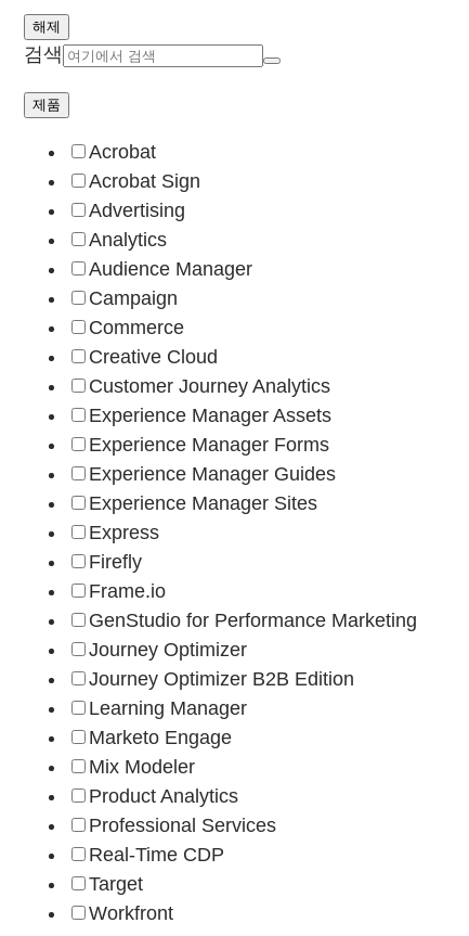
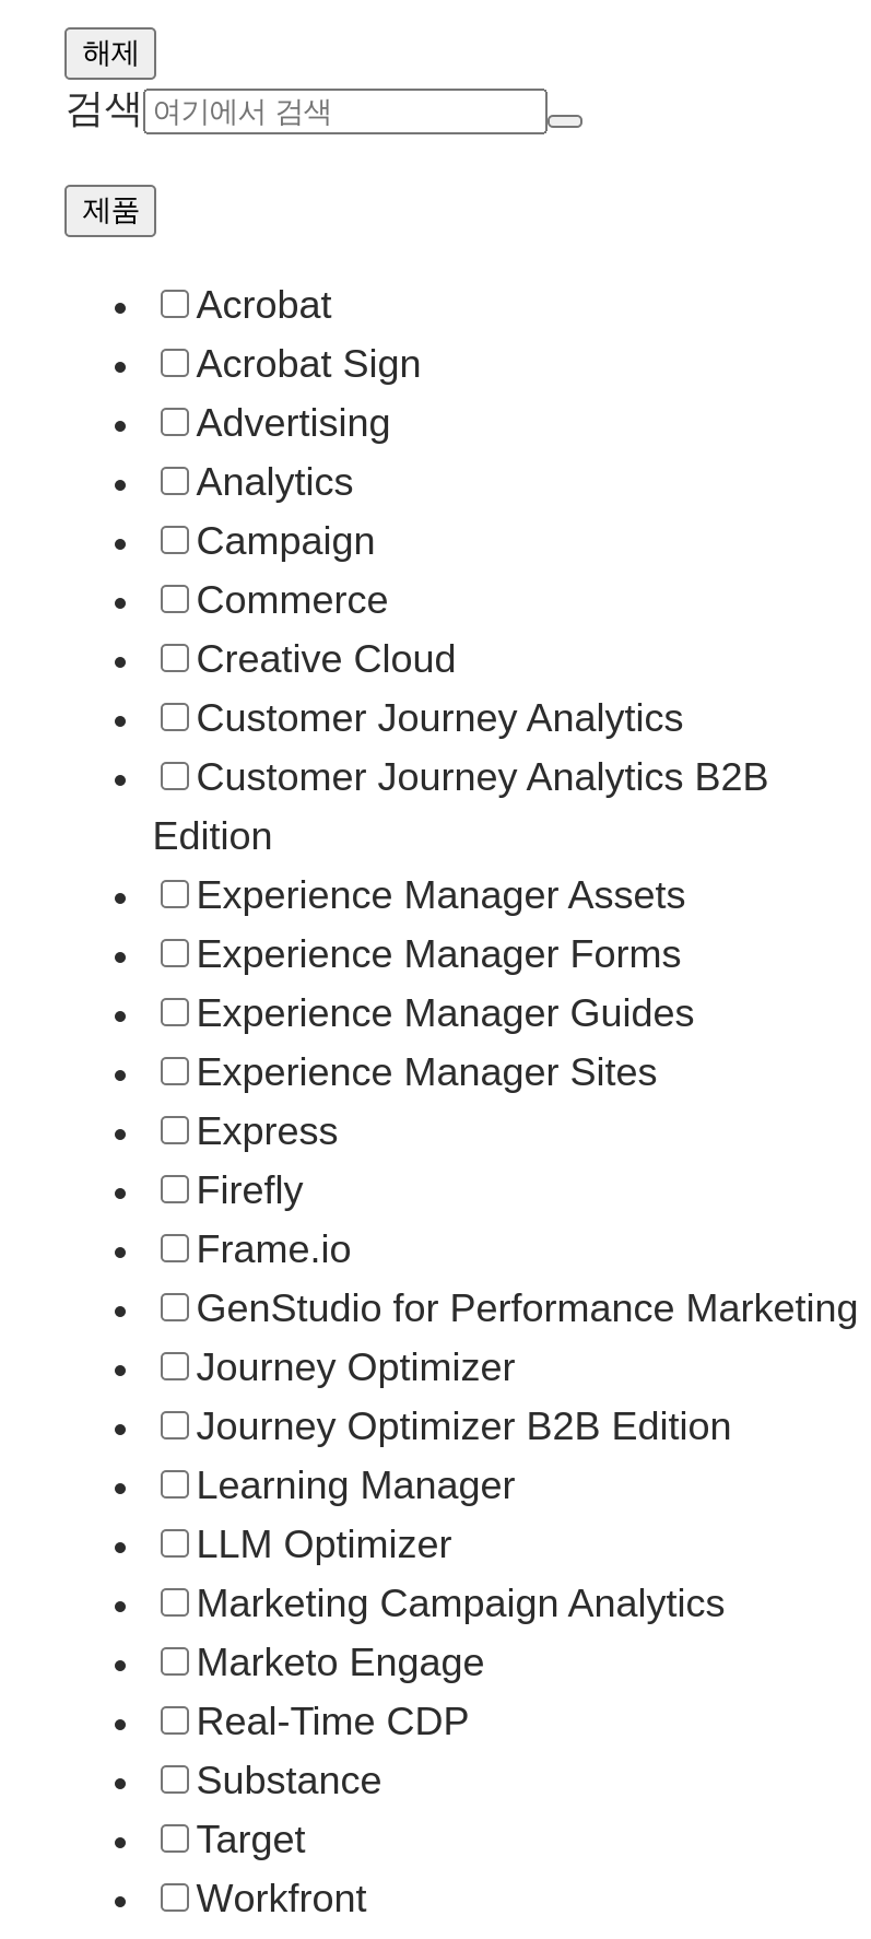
- Audience Manager

moved up: Campaign | Commerce | Creative Cloud | Customer Journey Analytics

+ Customer Journey Analytics B2B
+ Edition

+ LLM Optimizer
+ Marketing Campaign Analytics

moved down: Marketo Engage

- Mix Modeler
- Product Analytics
- Professional Services

+ Substance
